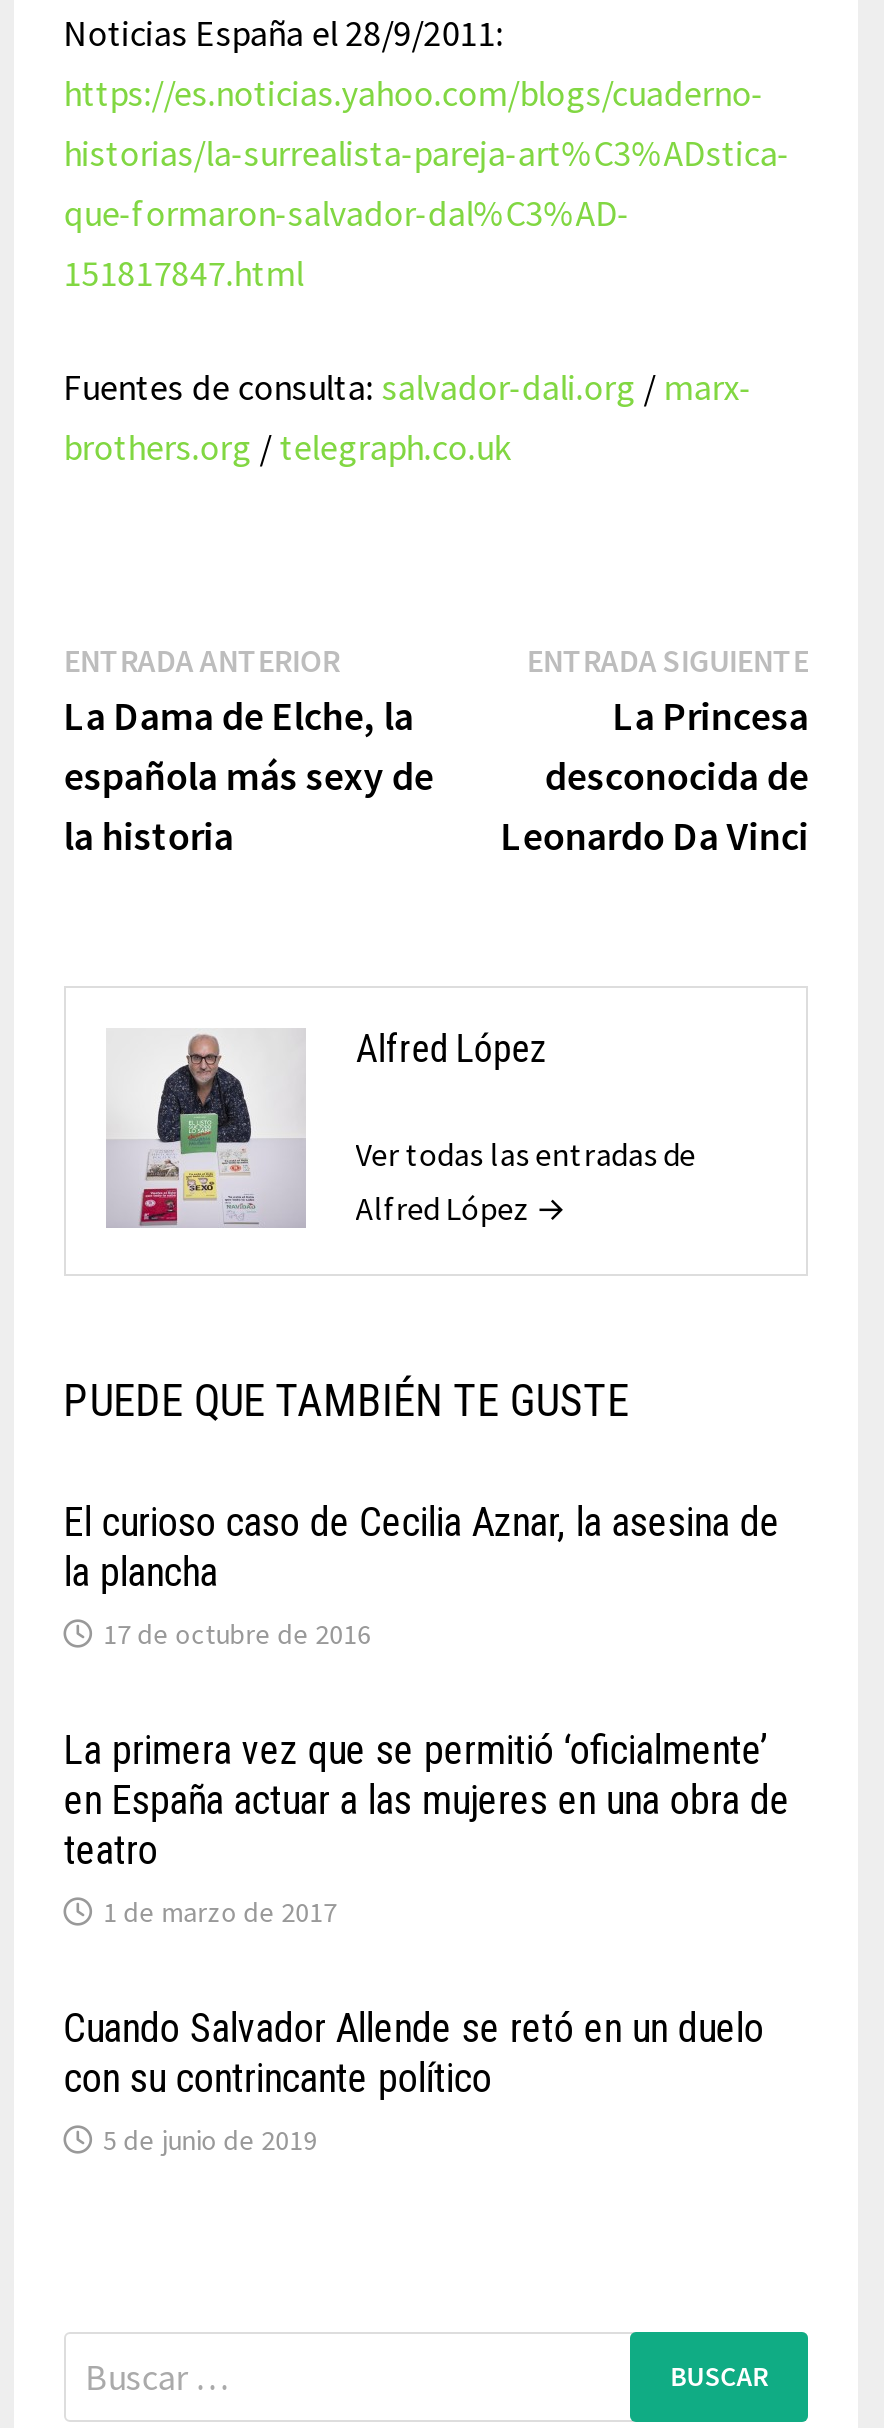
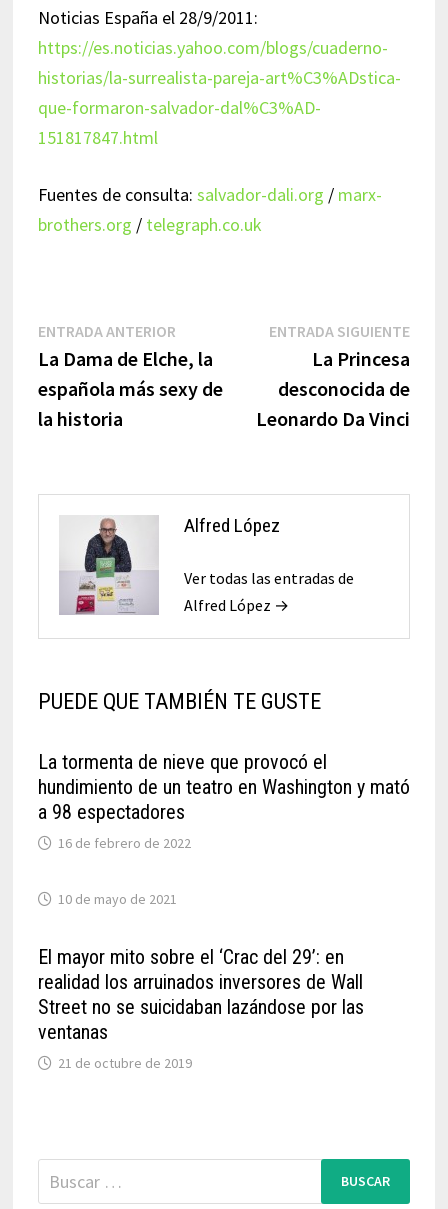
- El curioso caso de Cecilia Aznar, la asesina de
- la plancha
- 17 de octubre de 2016
+ La tormenta de nieve que provocó el
+ hundimiento de un teatro en Washington y mató
+ a 98 espectadores
+ 16 de febrero de 2022

- La primera vez que se permitió ‘oficialmente’
- en España actuar a las mujeres en una obra de
- teatro
- 1 de marzo de 2017
+ 10 de mayo de 2021

- Cuando Salvador Allende se retó en un duelo
- con su contrincante político
- 5 de junio de 2019
+ El mayor mito sobre el ‘Crac del 29’: en
+ realidad los arruinados inversores de Wall
+ Street no se suicidaban lazándose por las
+ ventanas
+ 21 de octubre de 2019
